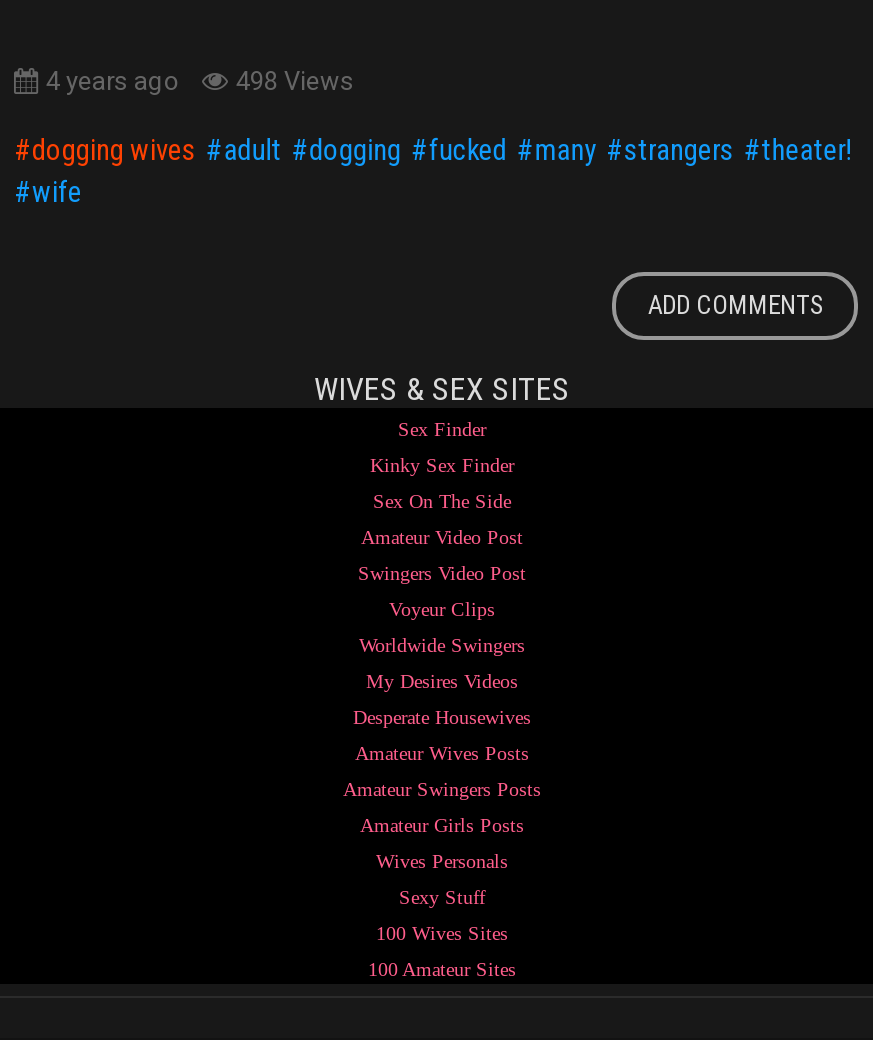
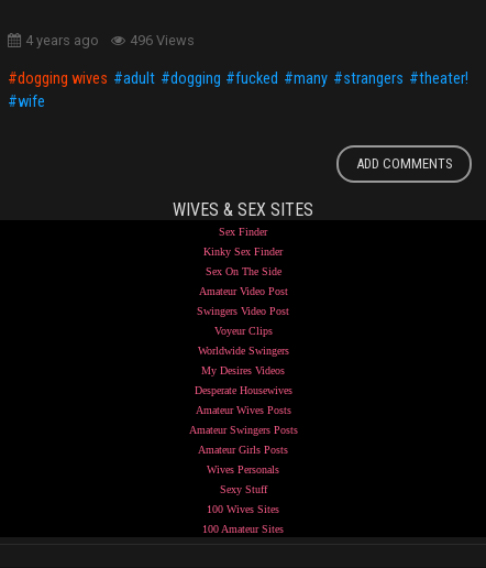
- 4 years ago 498 Views
+ 4 years ago 496 Views
